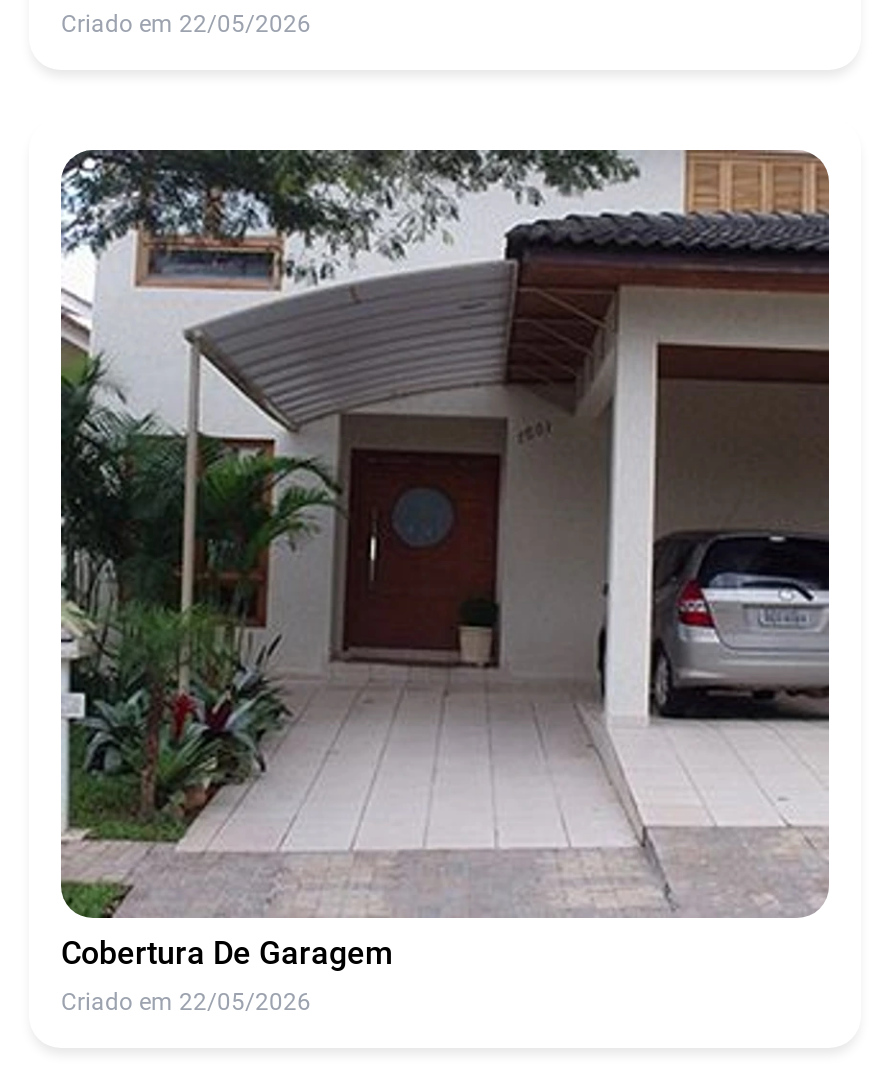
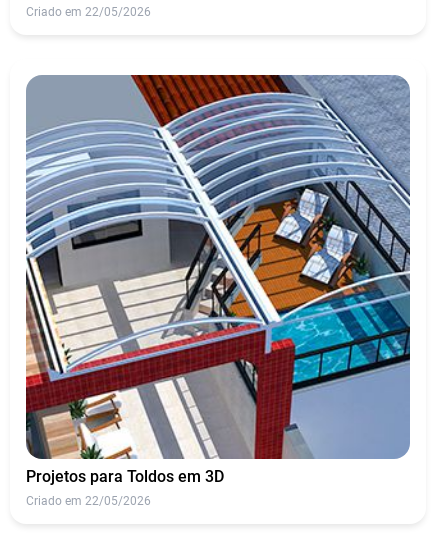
- [image]
- Cobertura De Garagem
+ [image]
+ Projetos para Toldos em 3D
